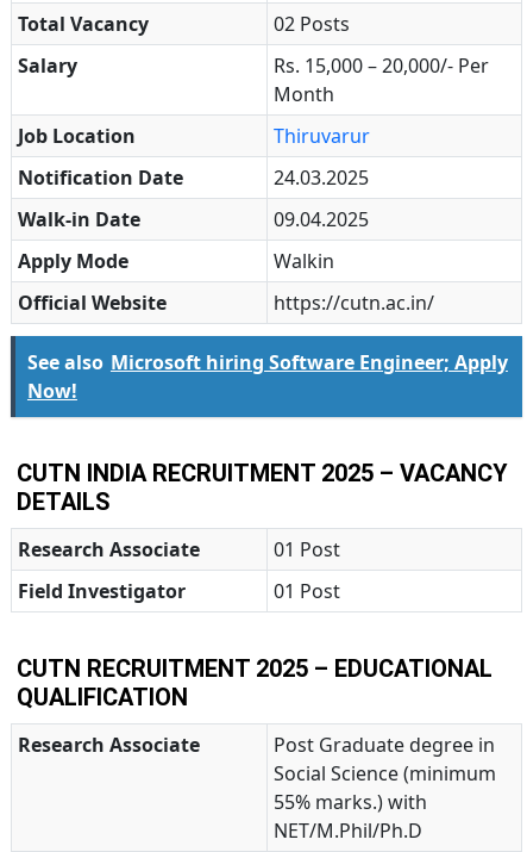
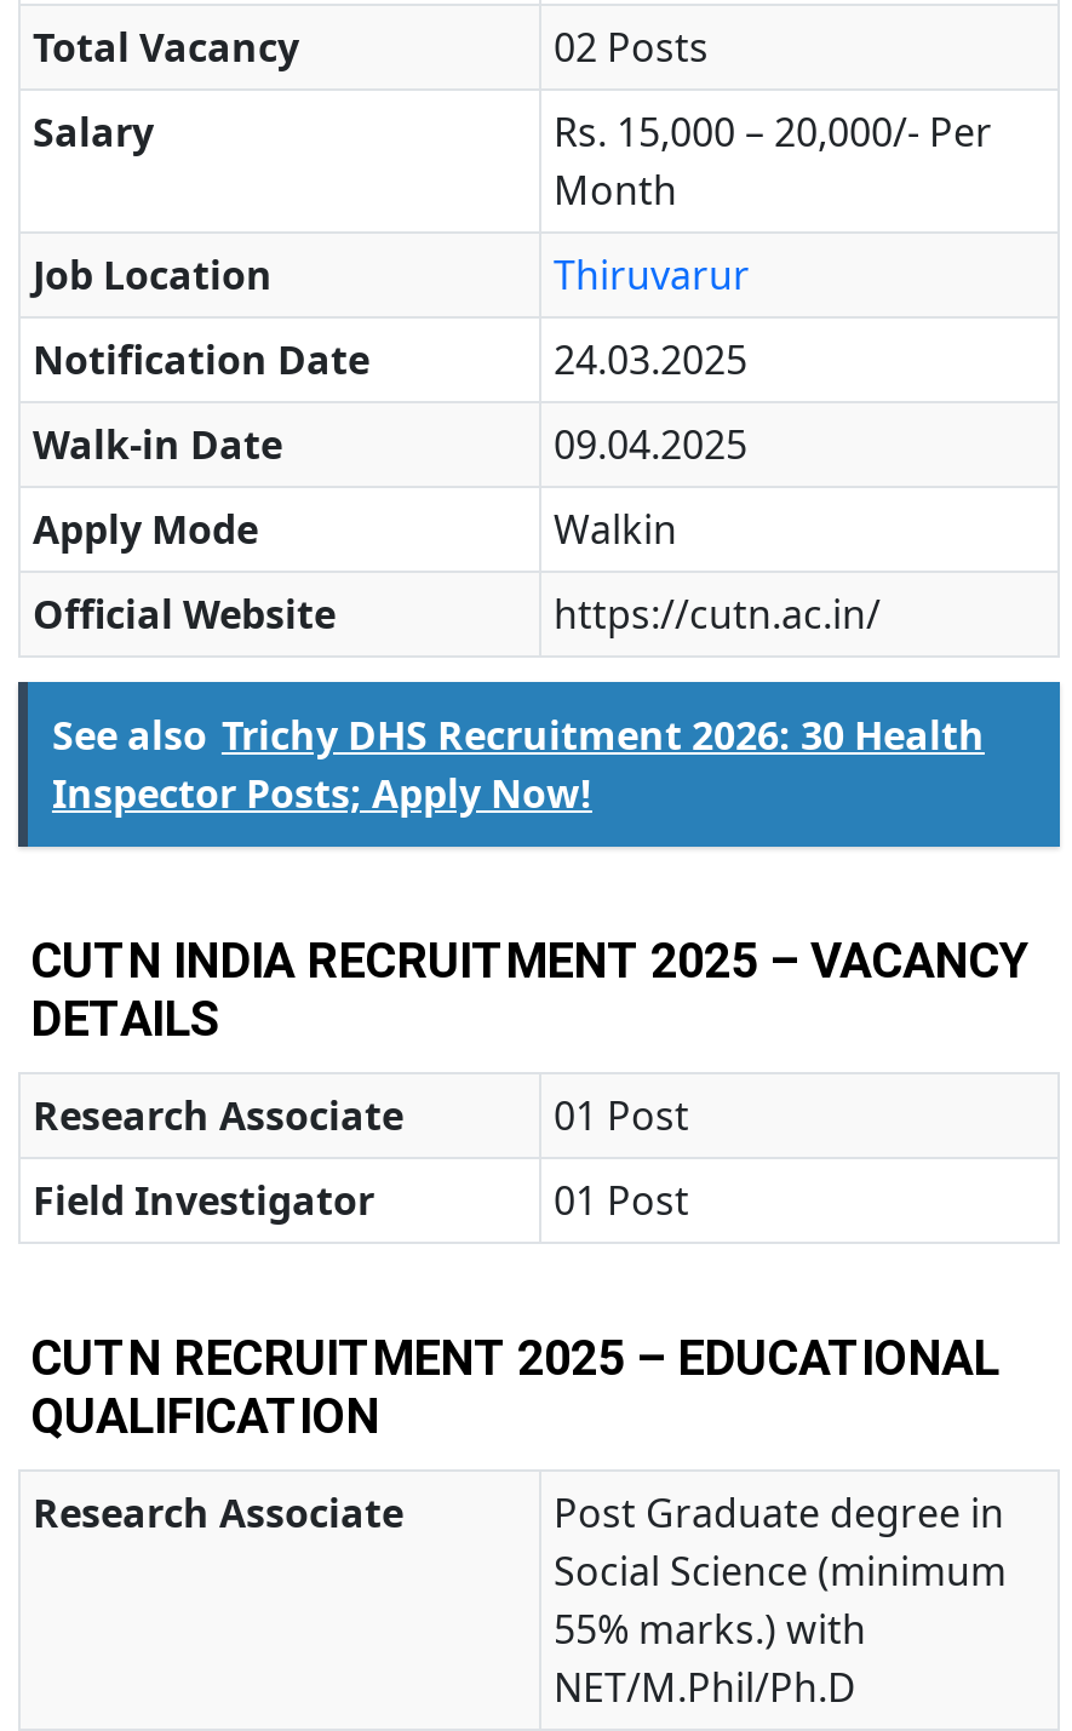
- See also Microsoft hiring Software Engineer; Apply
- Now!
+ See also Trichy DHS Recruitment 2026: 30 Health
+ Inspector Posts; Apply Now!
